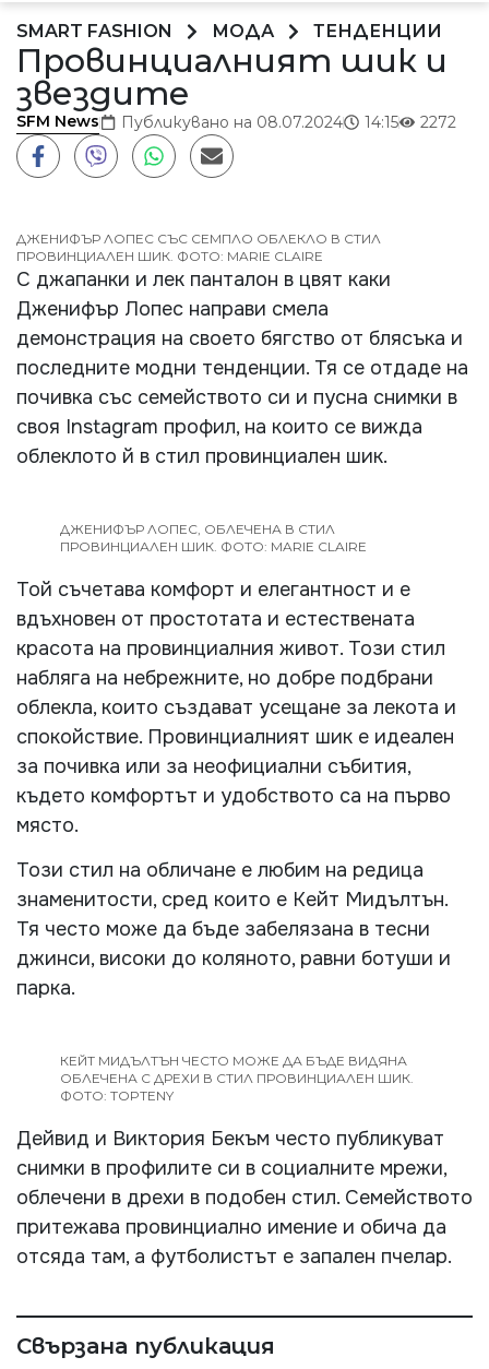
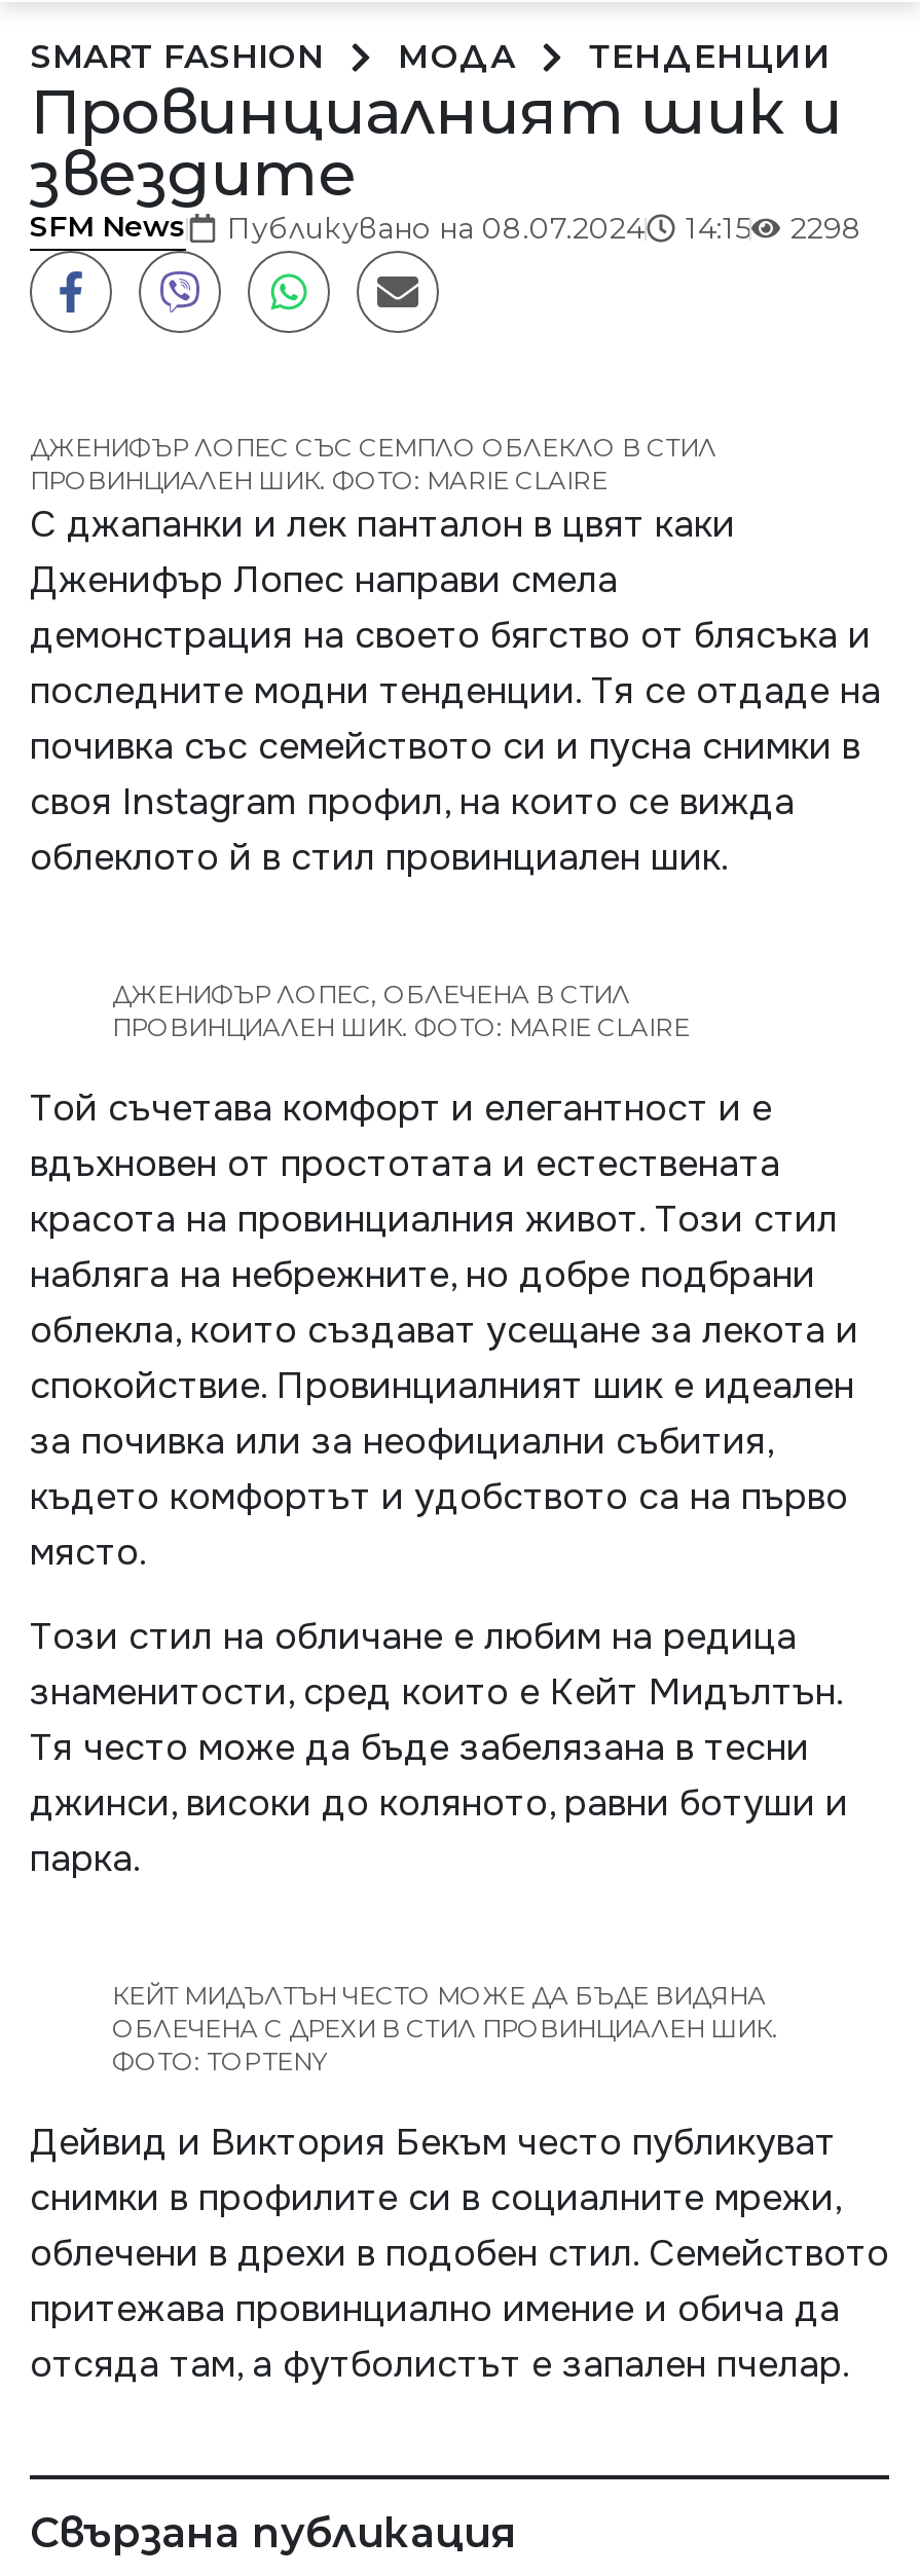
- SFM News Публикувано на 08.07.2024 14:15 2272
+ SFM News Публикувано на 08.07.2024 14:15 2298
